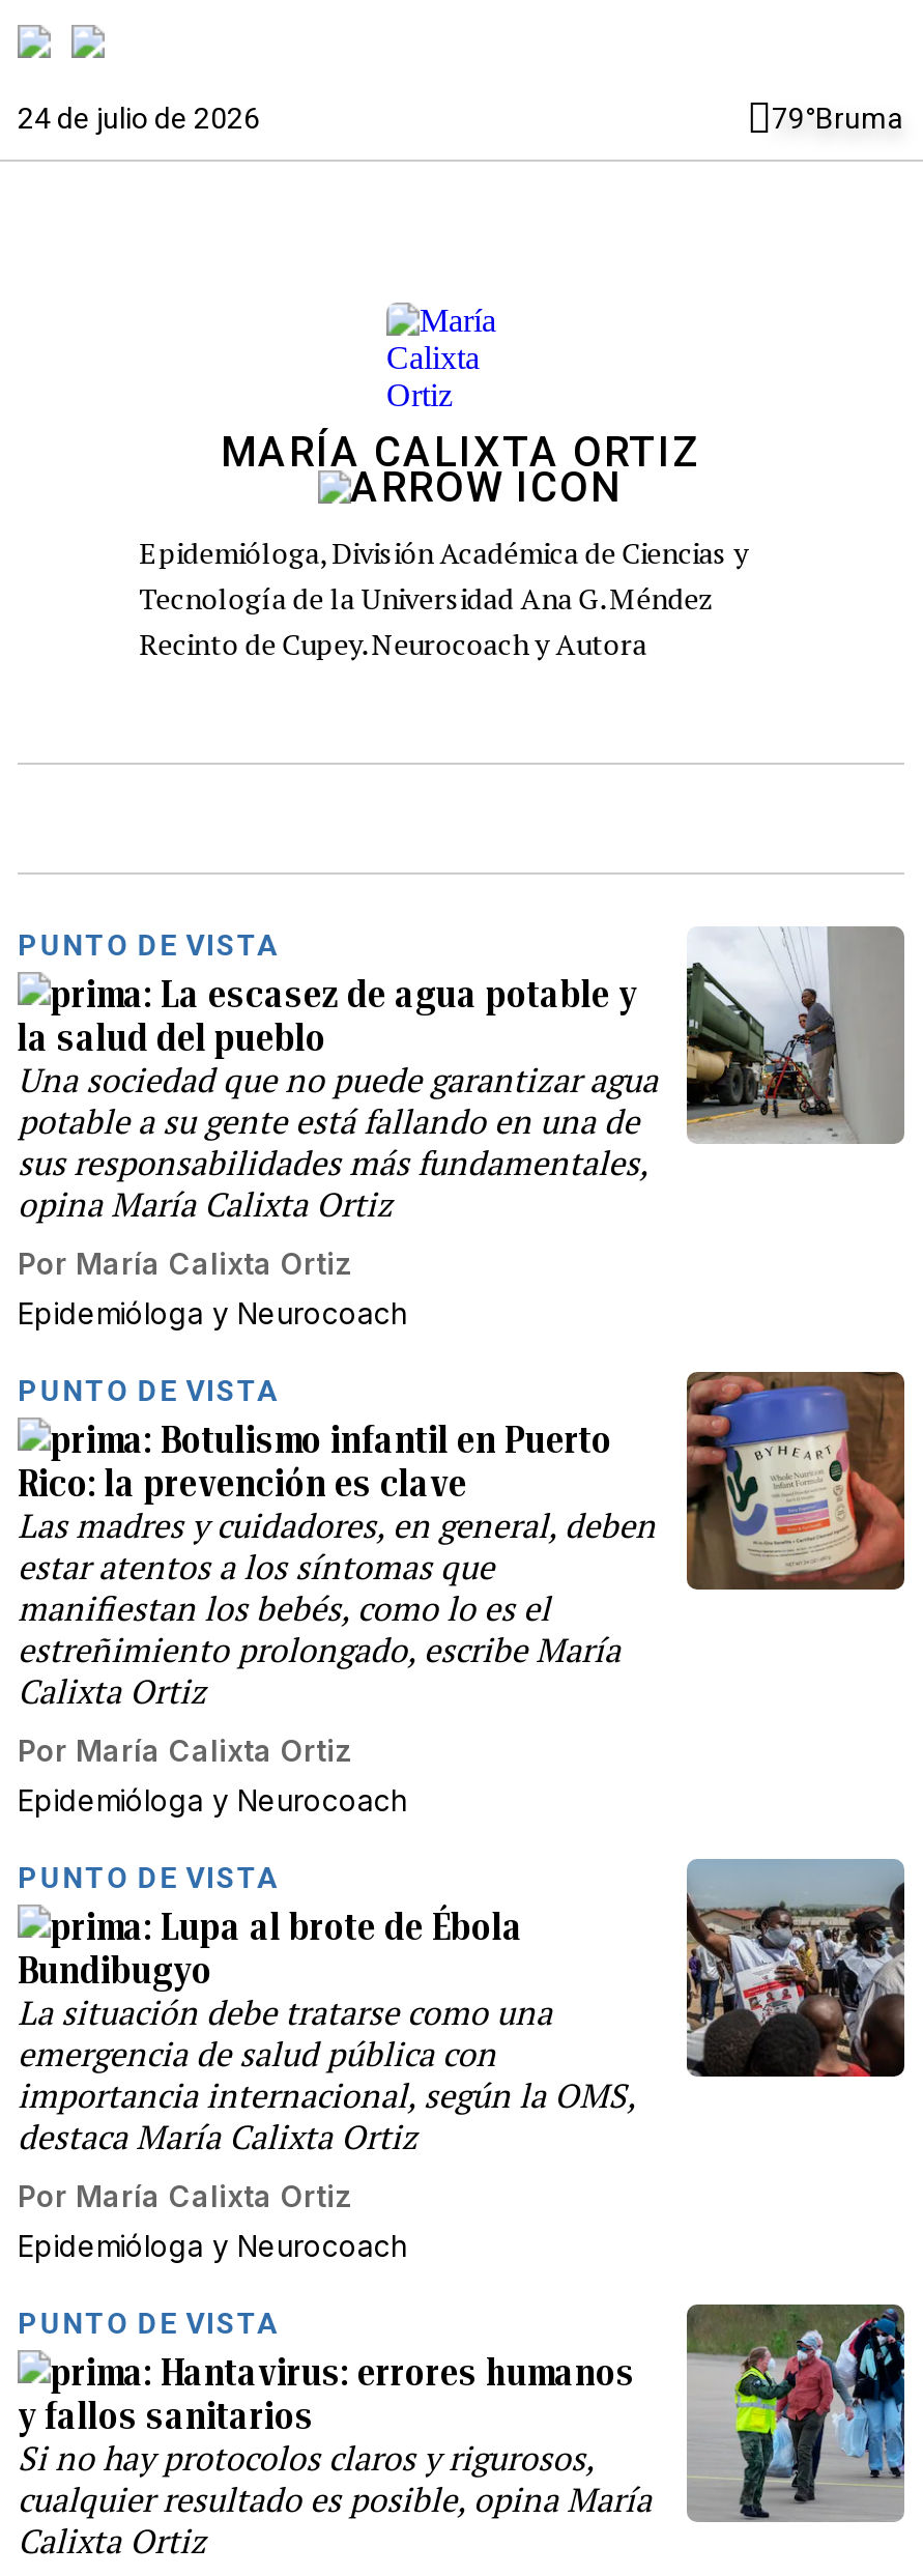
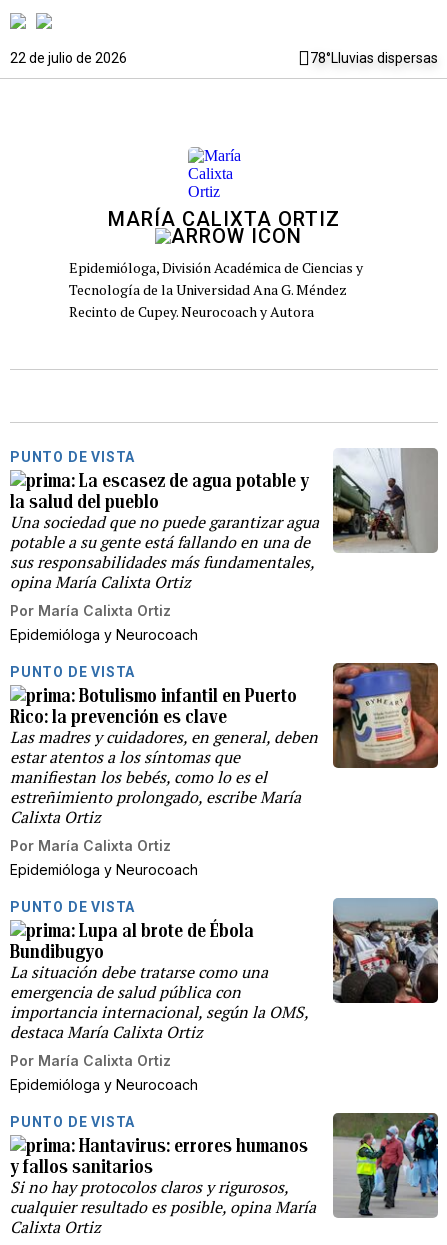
- 24 de julio de 2026
- 79°Bruma
+ 22 de julio de 2026
+ 78°Lluvias dispersas
